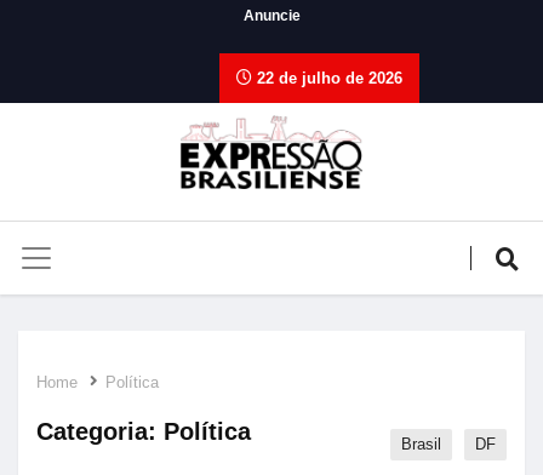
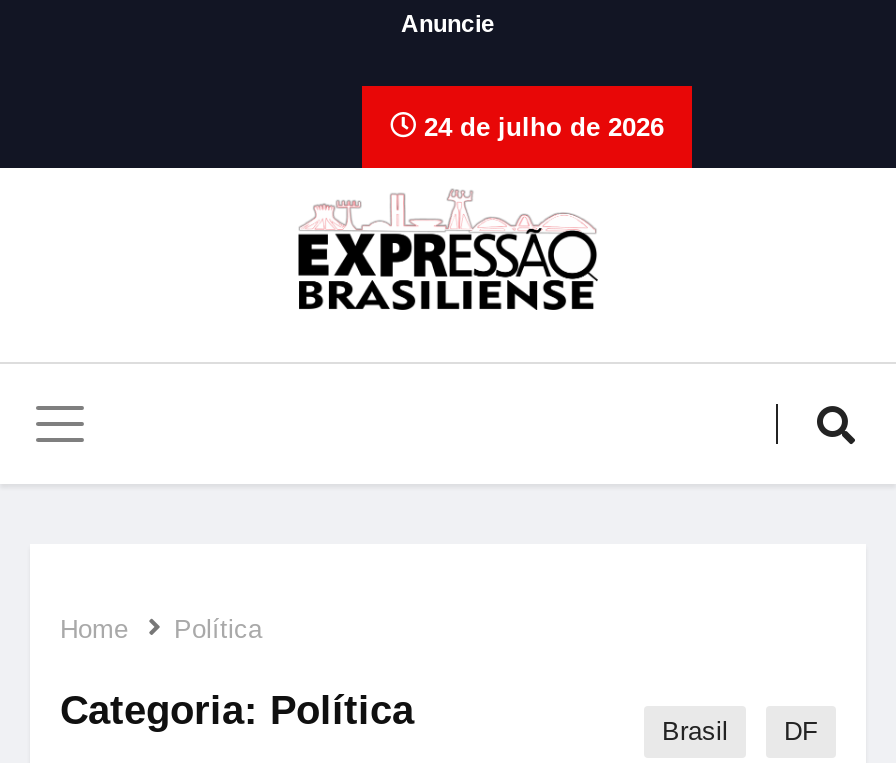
- 22 de julho de 2026
+ 24 de julho de 2026
